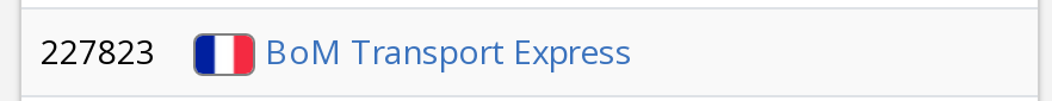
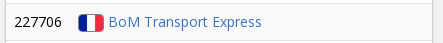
- 227823
+ 227706
